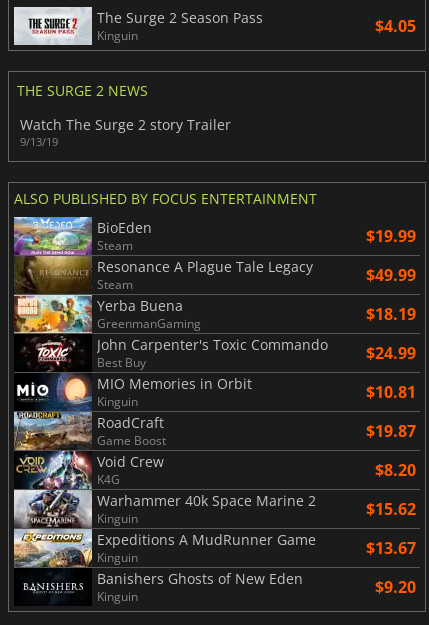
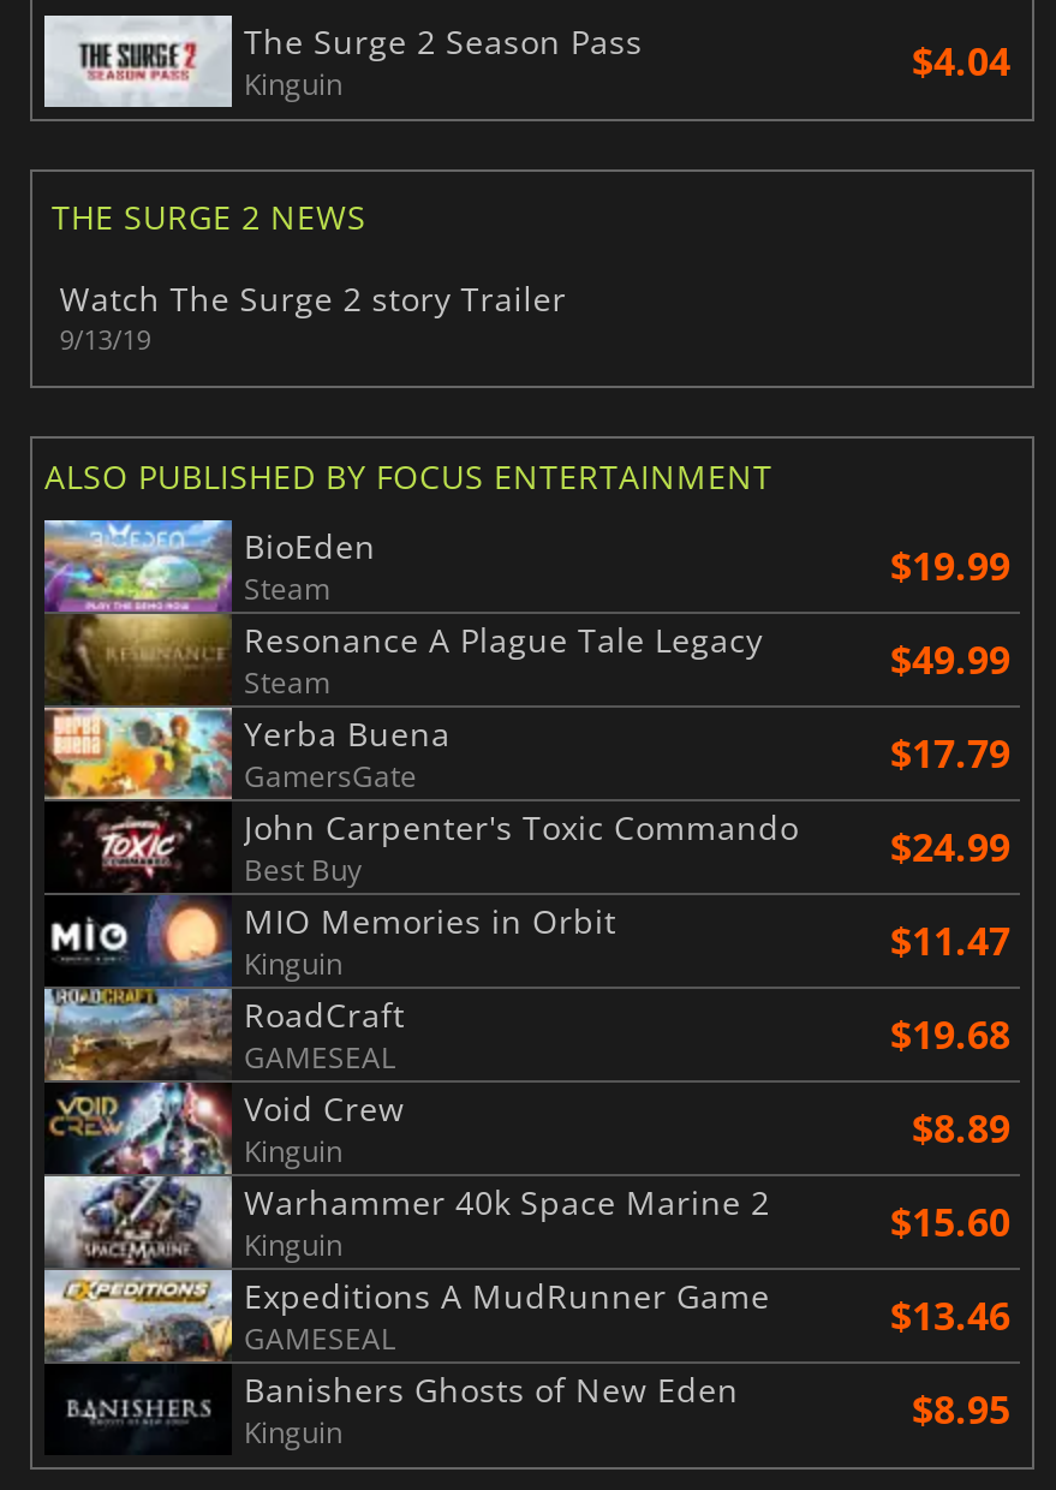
- $4.05
+ $4.04

- GreenmanGaming
- $18.19
+ GamersGate
+ $17.79

- $10.81
+ $11.47

- Game Boost
- $19.87
+ GAMESEAL
+ $19.68

- K4G
- $8.20
+ Kinguin
+ $8.89

- $15.62
+ $15.60

- Kinguin
- $13.67
+ GAMESEAL
+ $13.46

- $9.20
+ $8.95
